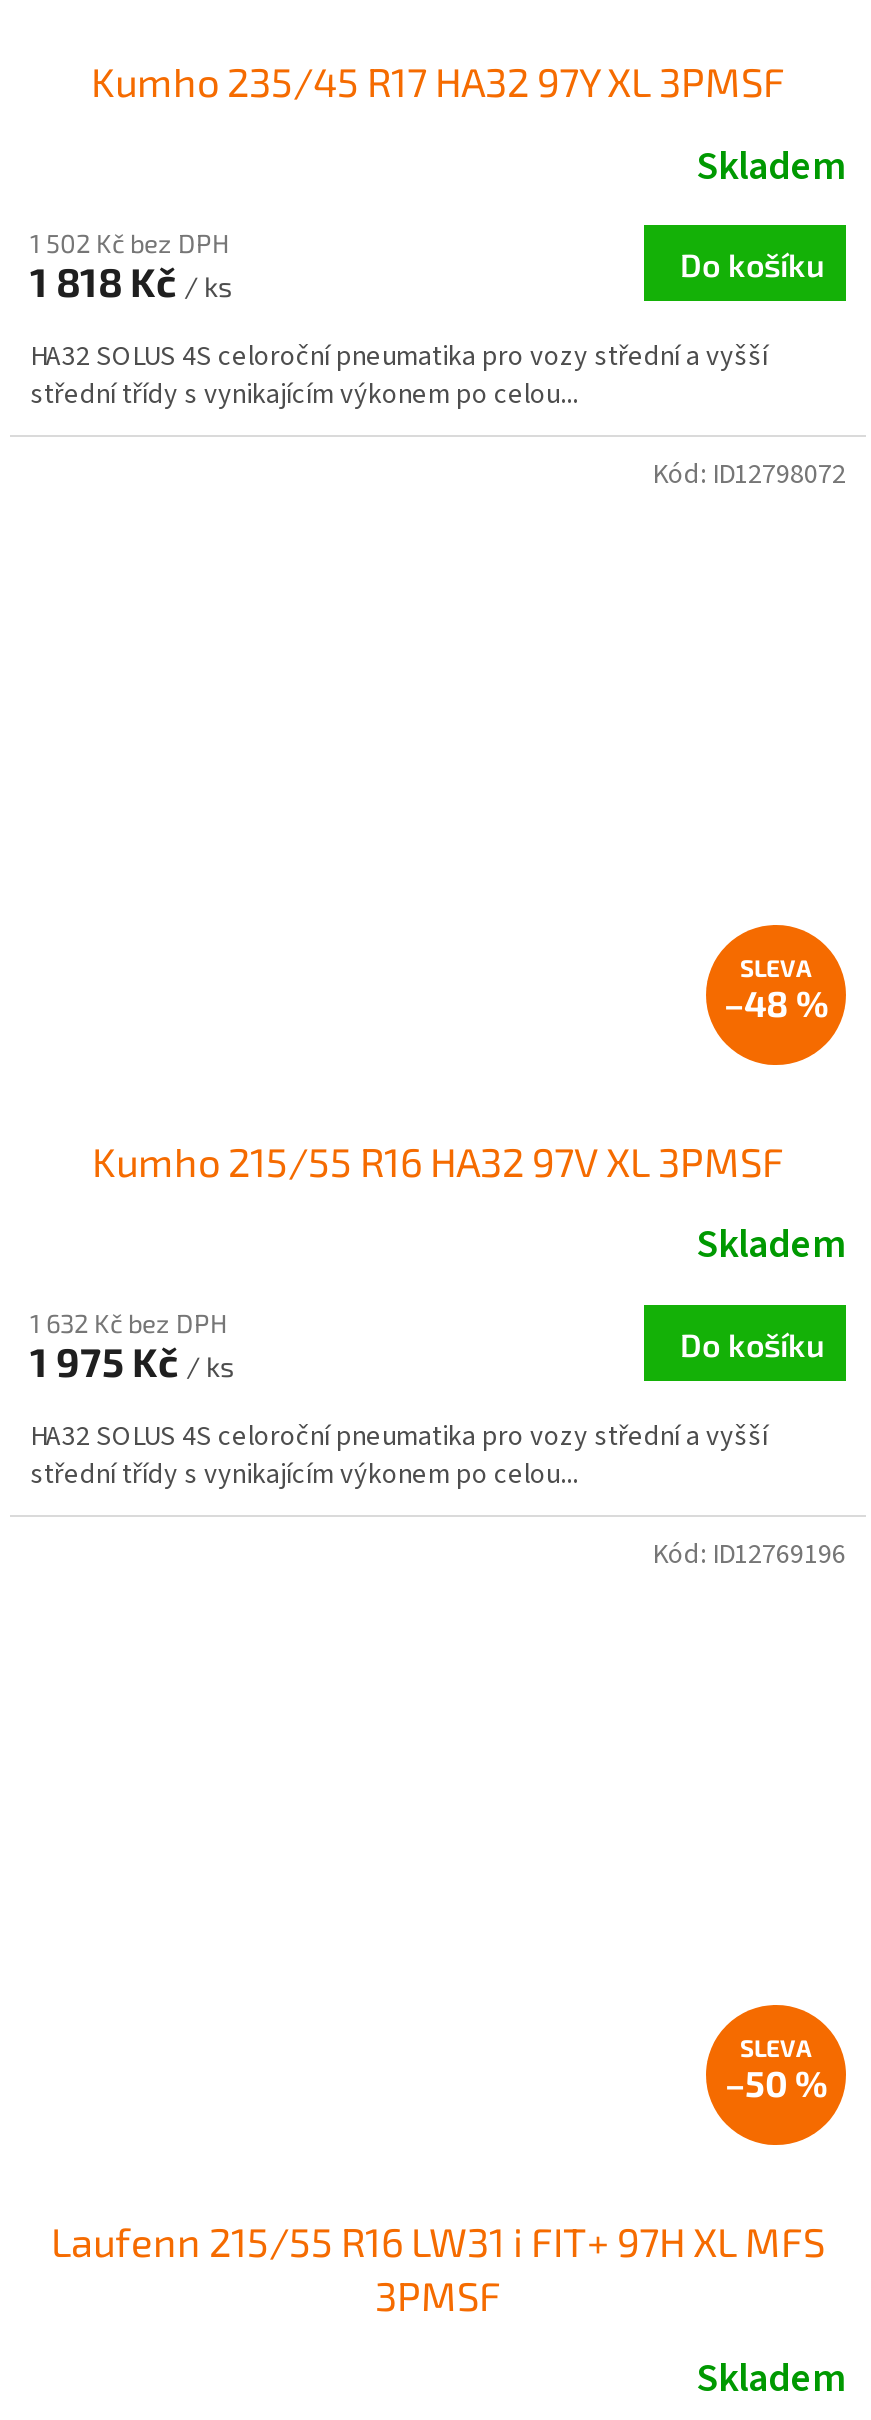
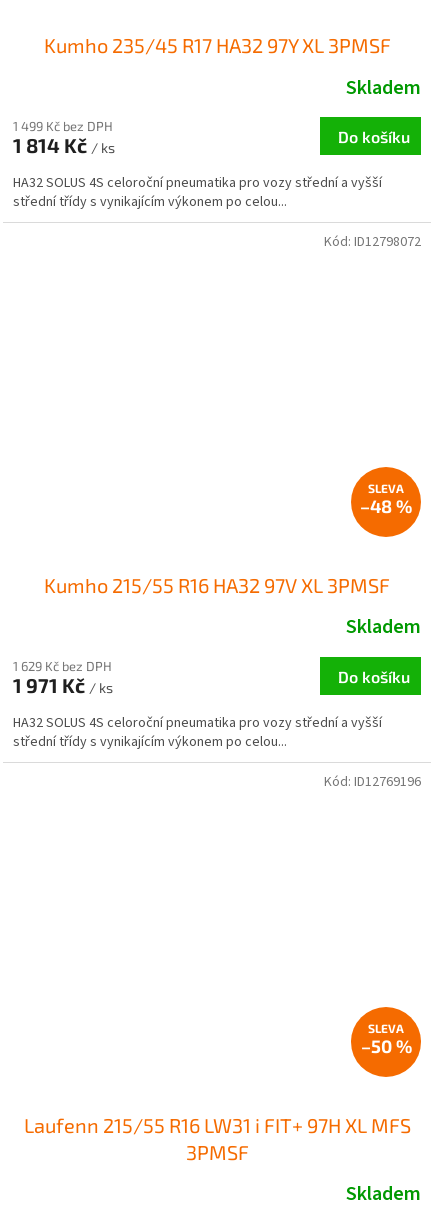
- 1 502 Kč bez DPH
+ 1 499 Kč bez DPH

- 1 818 Kč / ks
+ 1 814 Kč / ks

- 1 632 Kč bez DPH
+ 1 629 Kč bez DPH

- 1 975 Kč / ks
+ 1 971 Kč / ks
